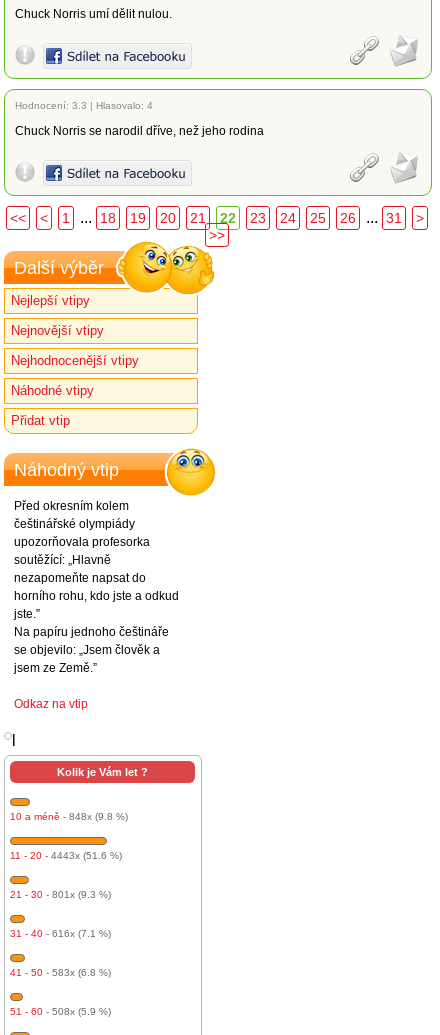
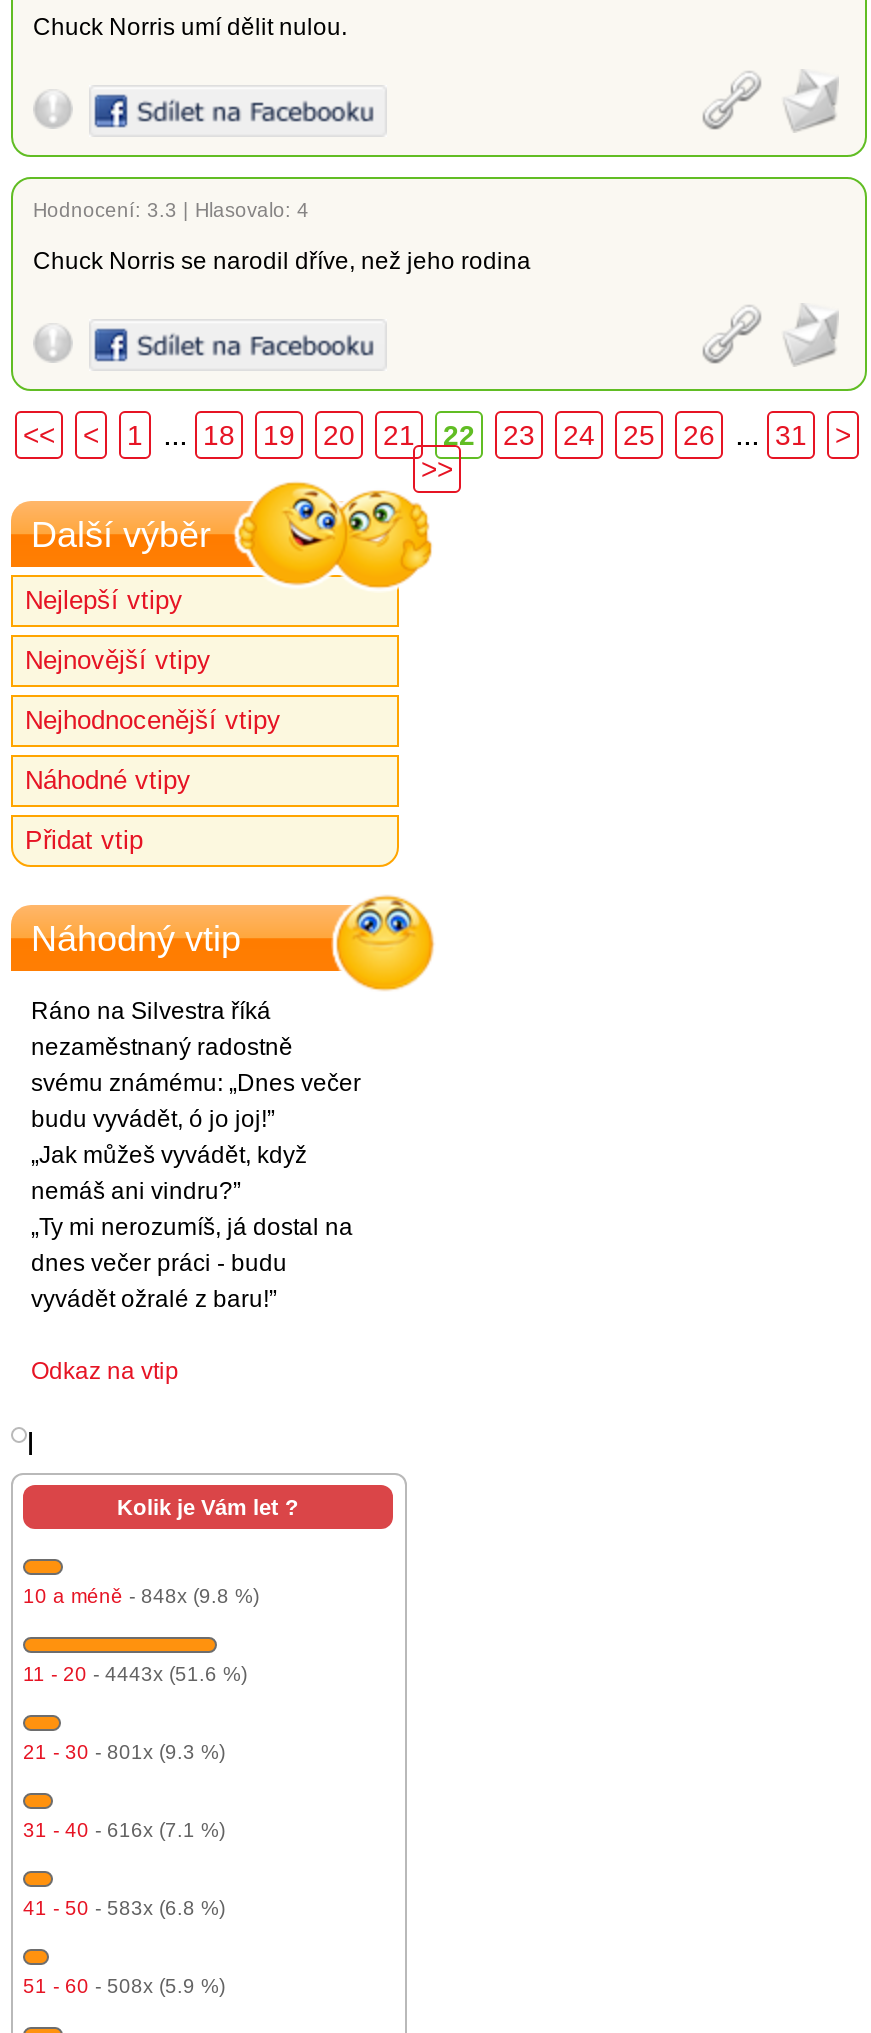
- Před okresním kolem
- češtinářské olympiády
- upozorňovala profesorka
- soutěžící: „Hlavně
- nezapomeňte napsat do
- horního rohu, kdo jste a odkud
- jste.”
- Na papíru jednoho češtináře
- se objevilo: „Jsem člověk a
- jsem ze Země.”
+ Ráno na Silvestra říká
+ nezaměstnaný radostně
+ svému známému: „Dnes večer
+ budu vyvádět, ó jo joj!”
+ „Jak můžeš vyvádět, když
+ nemáš ani vindru?”
+ „Ty mi nerozumíš, já dostal na
+ dnes večer práci - budu
+ vyvádět ožralé z baru!”
